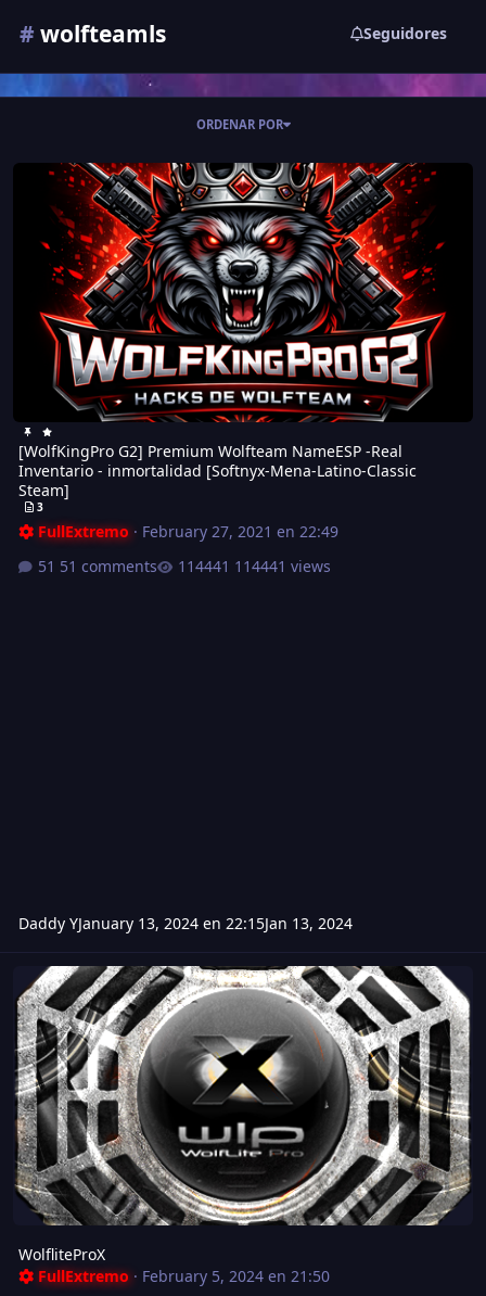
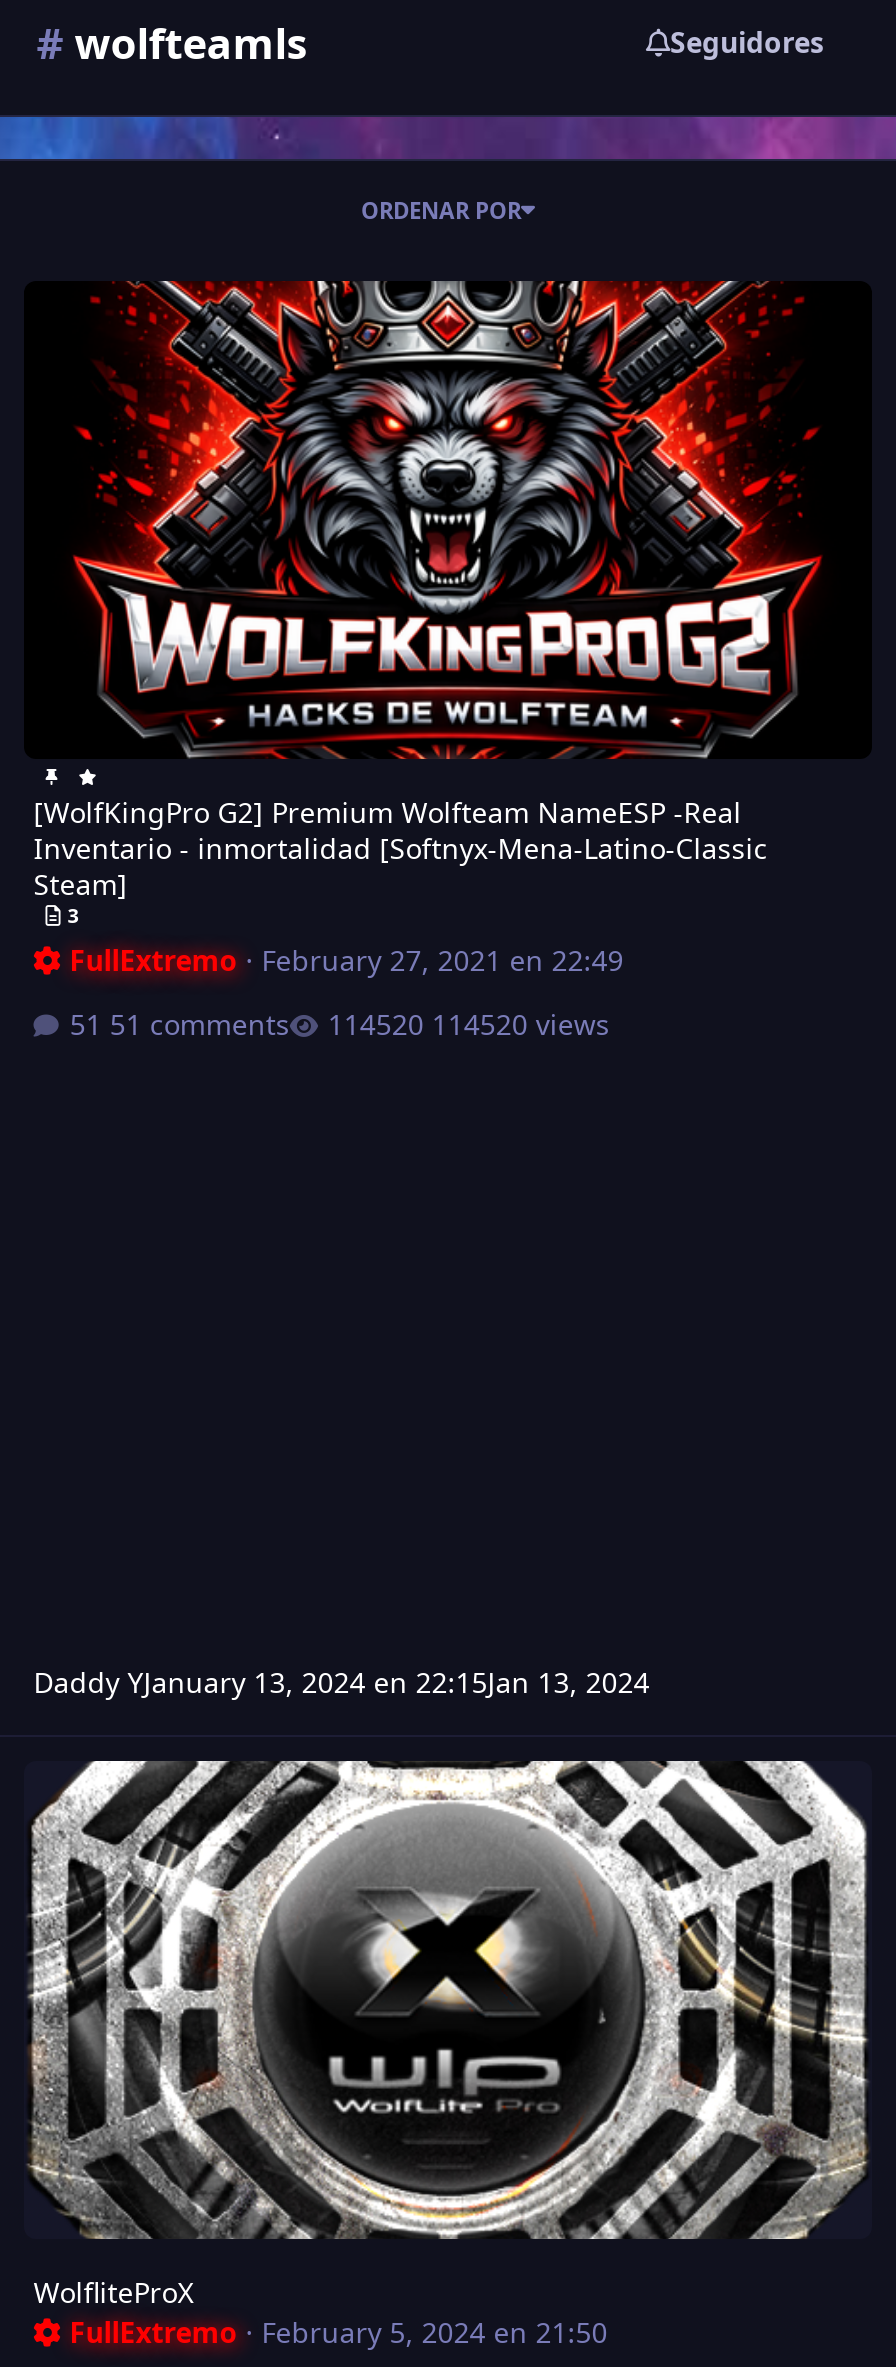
- 114441 views
+ 114520 views
